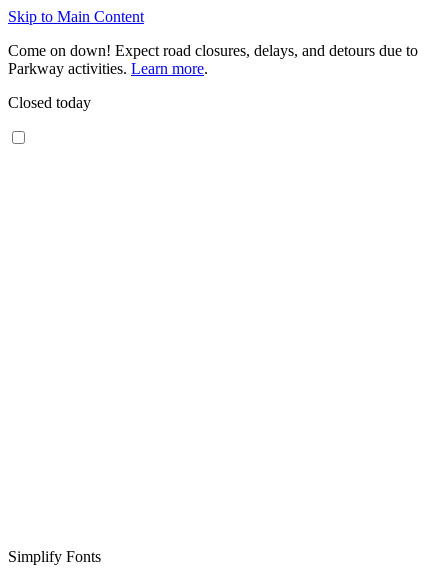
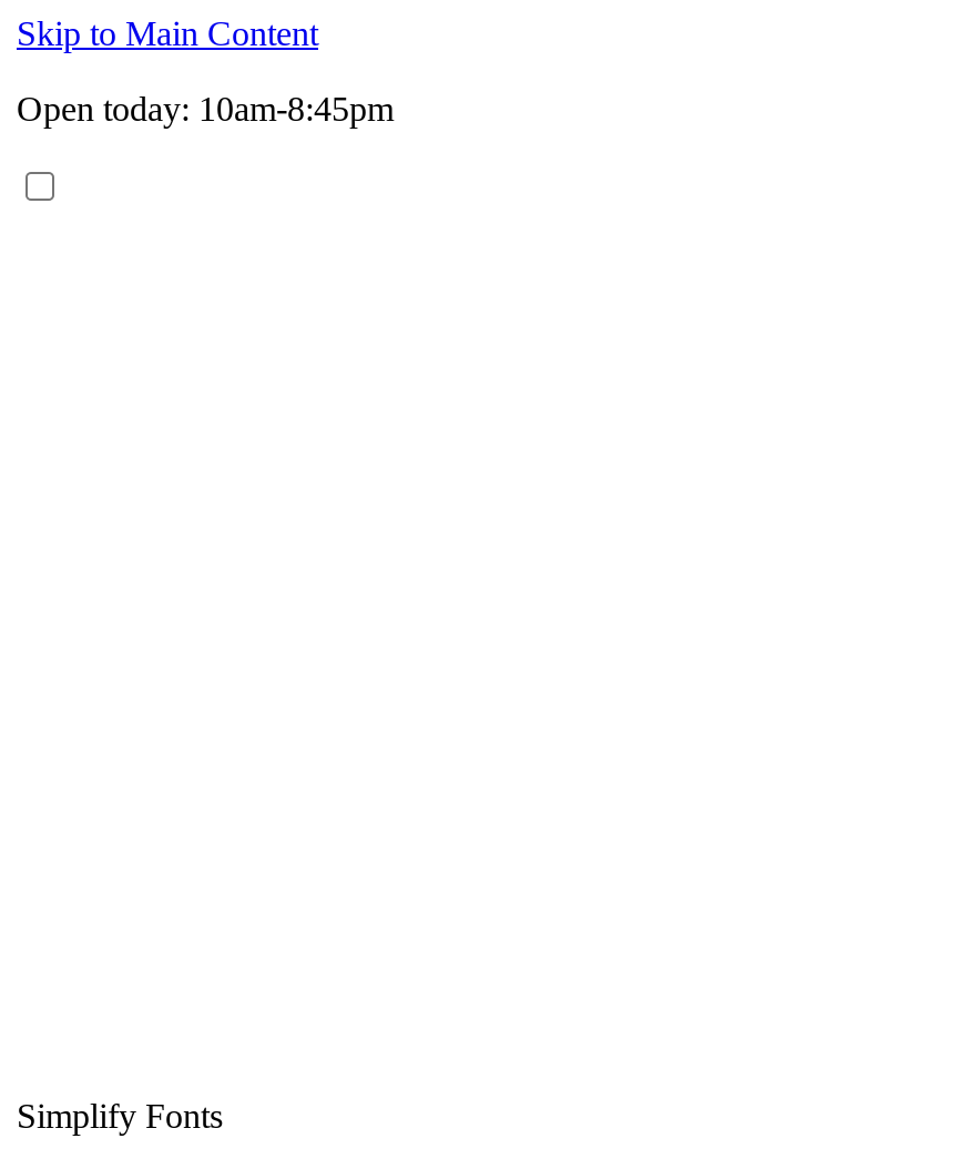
- Come on down! Expect road closures, delays, and detours due to
- Parkway activities. Learn more.
- Closed today
+ Open today: 10am-8:45pm
